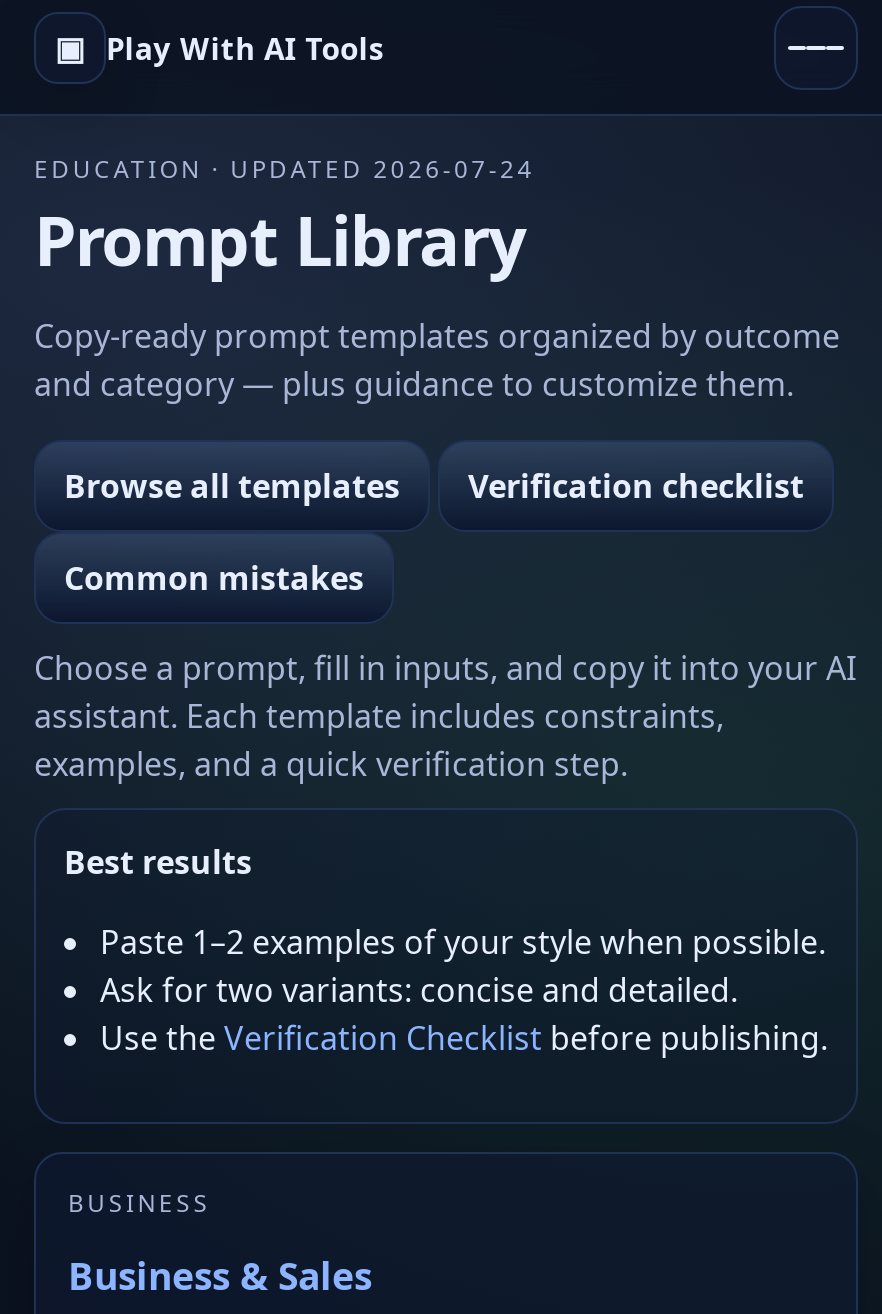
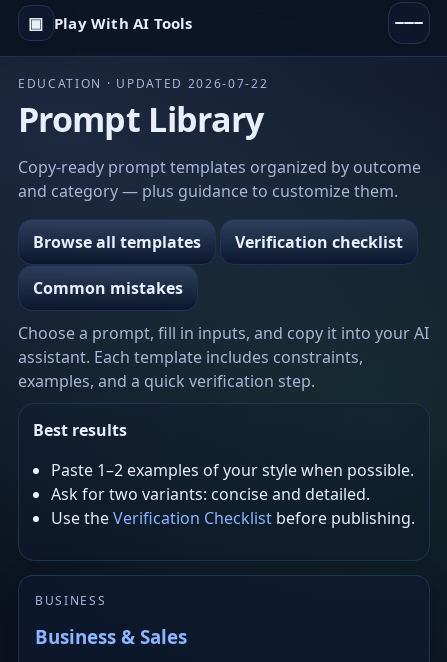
- EDUCATION · UPDATED 2026-07-24
+ EDUCATION · UPDATED 2026-07-22
